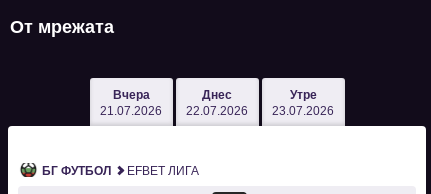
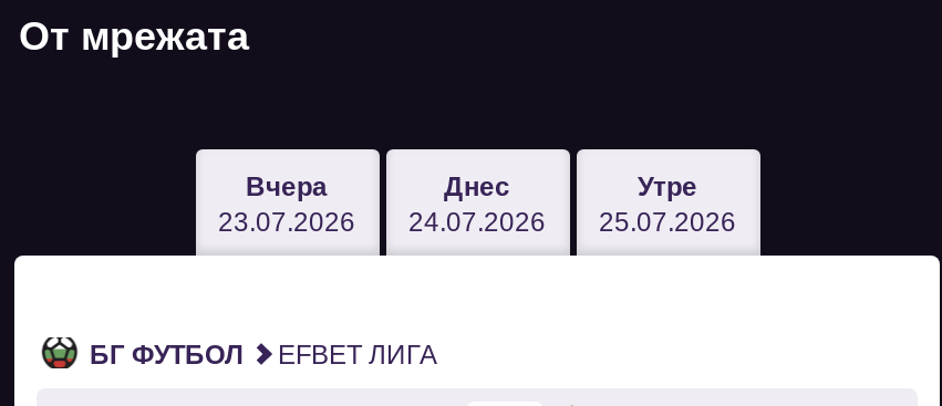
- 21.07.2026
+ 23.07.2026

- 22.07.2026
+ 24.07.2026

- 23.07.2026
+ 25.07.2026
